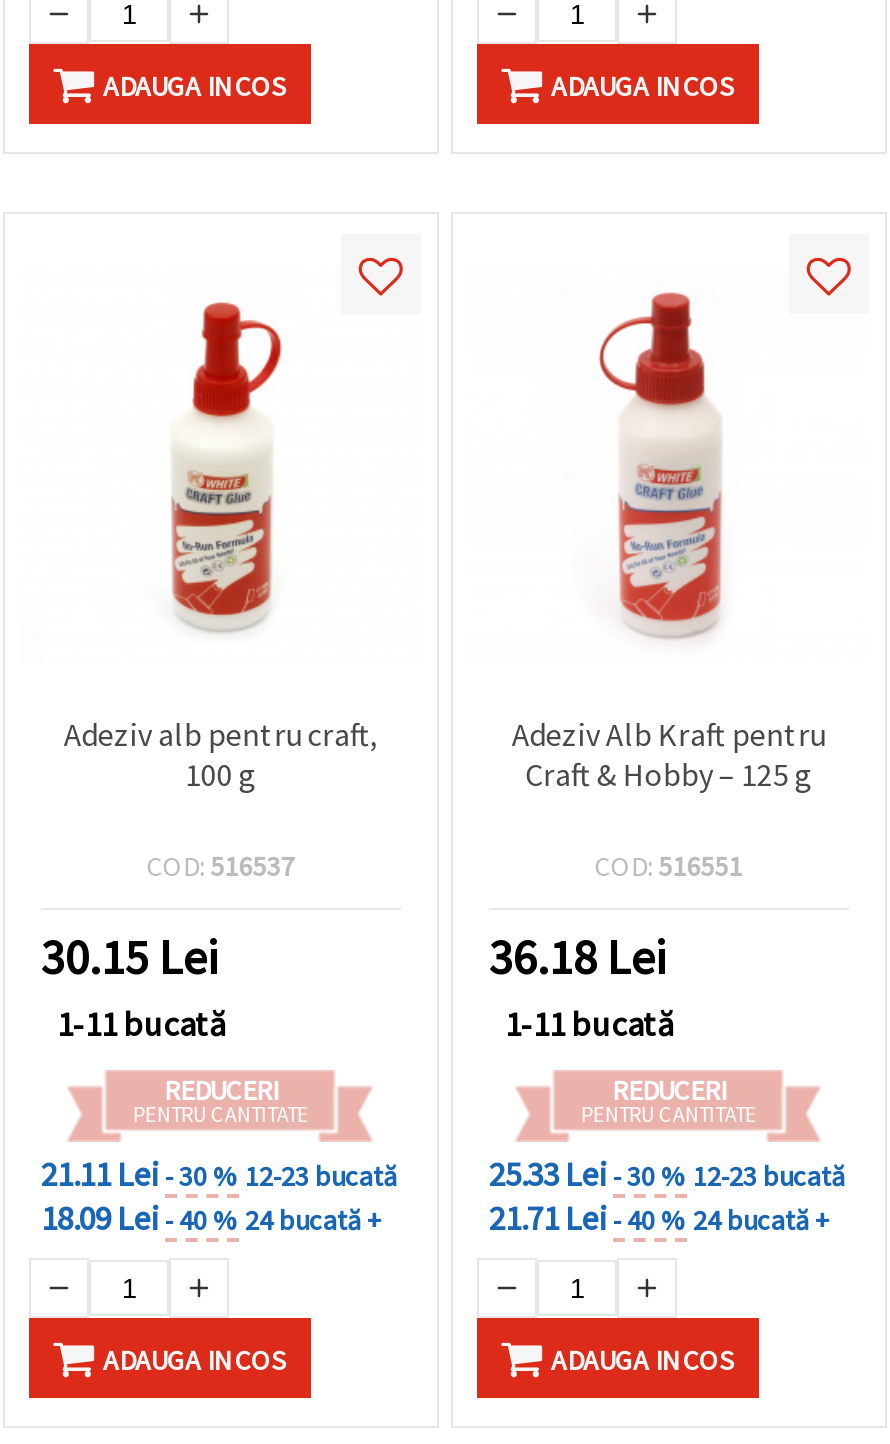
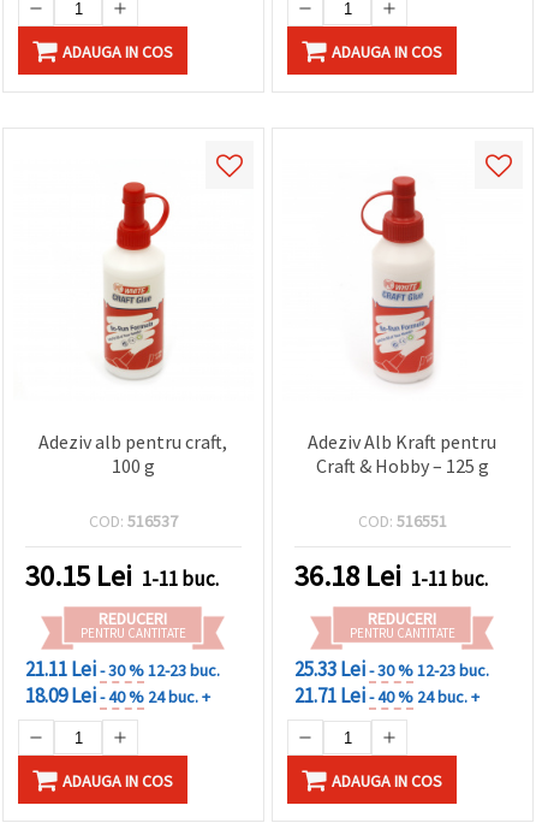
- 30.15 Lei
- 1-11 bucată
+ 30.15 Lei 1-11 buc.

- 36.18 Lei
- 1-11 bucată
+ 36.18 Lei 1-11 buc.

- 21.11 Lei - 30 % 12-23 bucată
+ 21.11 Lei - 30 % 12-23 buc.

- 25.33 Lei - 30 % 12-23 bucată
+ 25.33 Lei - 30 % 12-23 buc.

- 18.09 Lei - 40 % 24 bucată +
+ 18.09 Lei - 40 % 24 buc. +

- 21.71 Lei - 40 % 24 bucată +
+ 21.71 Lei - 40 % 24 buc. +
